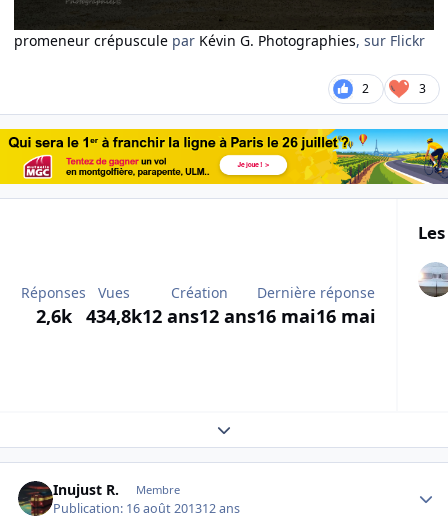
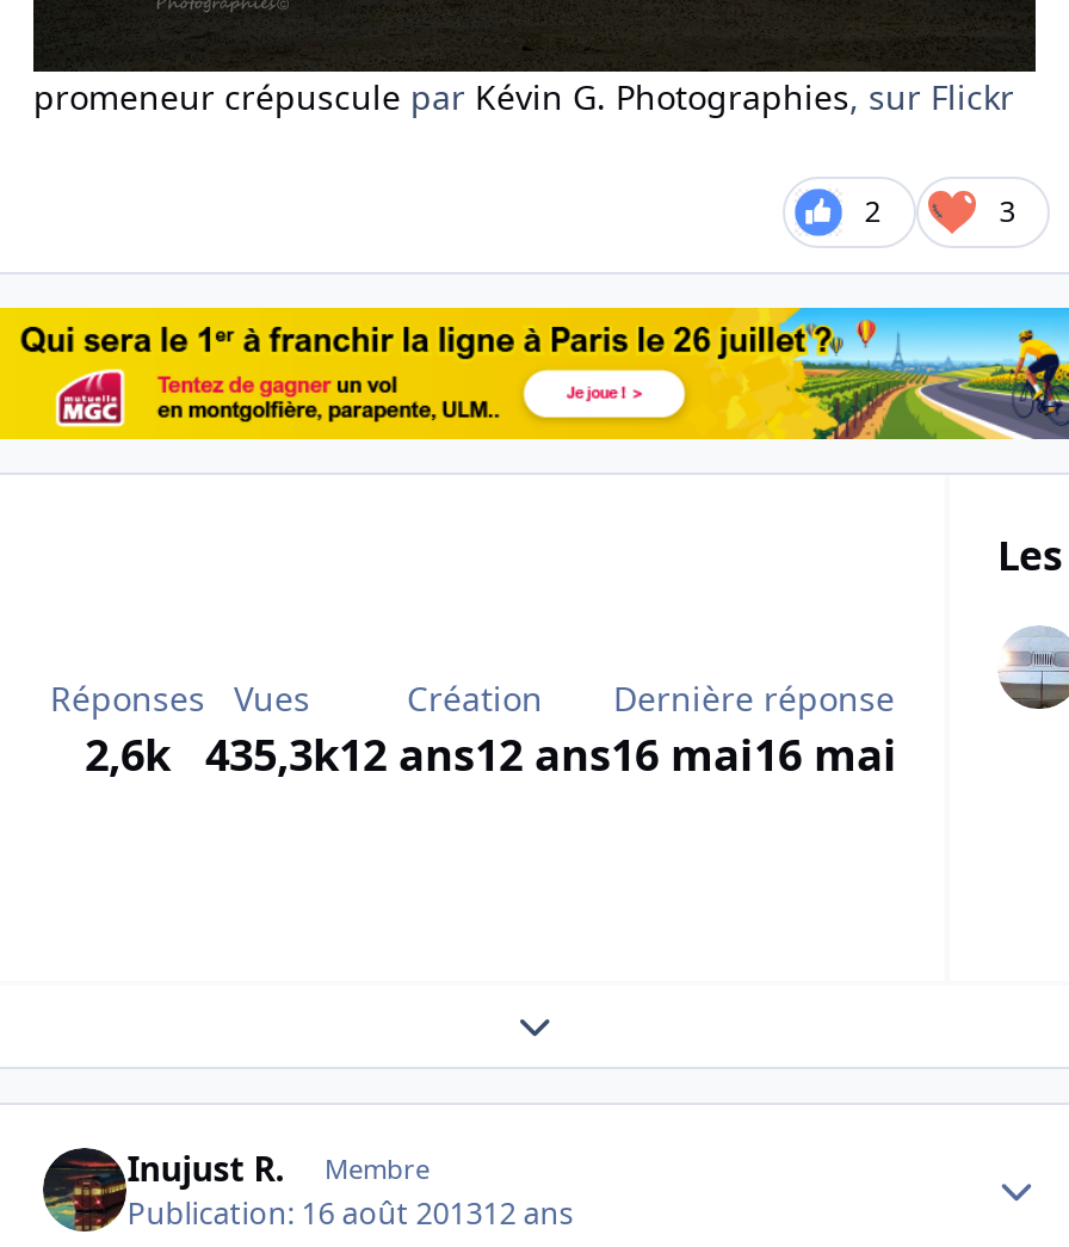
- 2,6k 434,8k 12 ans12 ans 16 mai16 mai
+ 2,6k 435,3k 12 ans12 ans 16 mai16 mai
